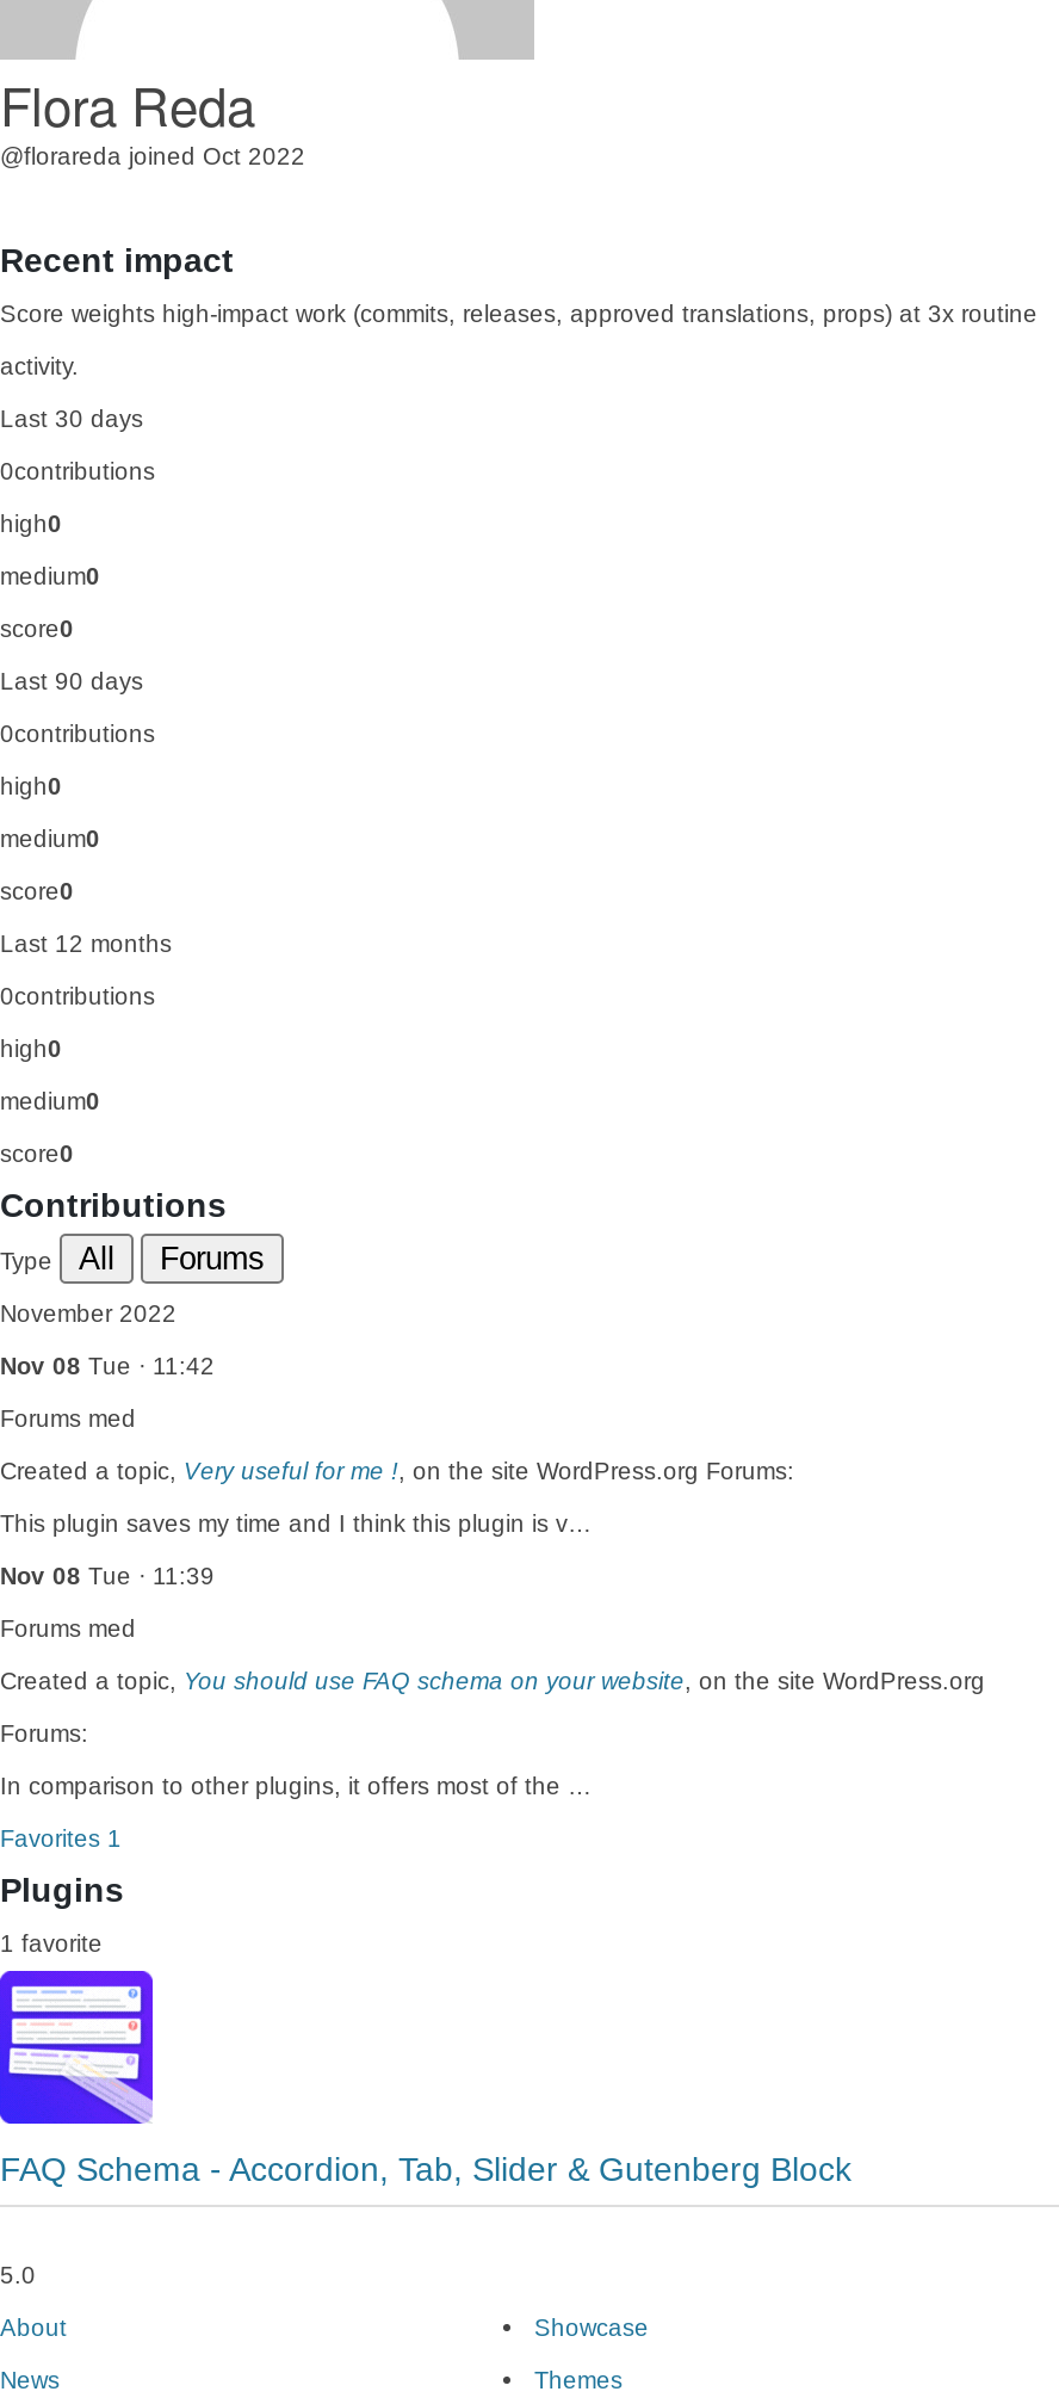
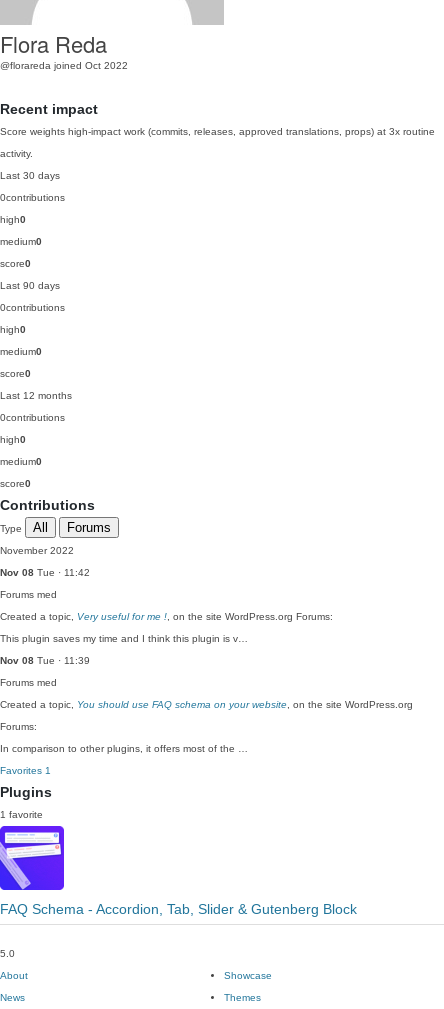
- [image]
+ [image]
